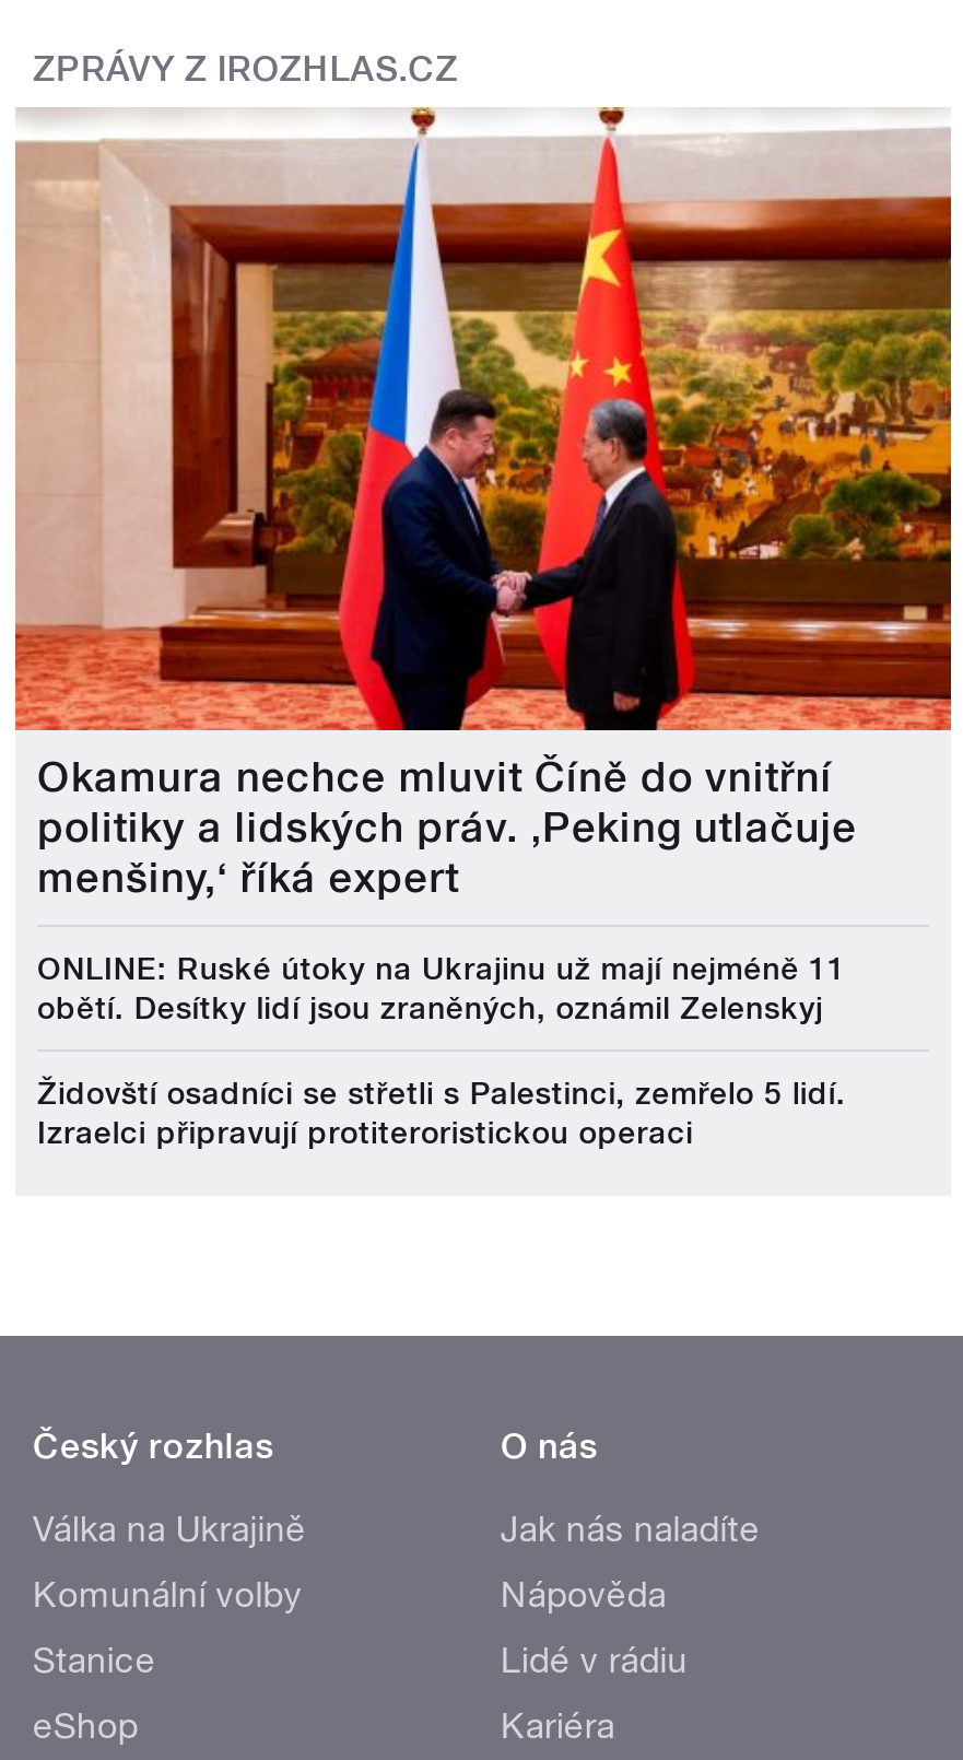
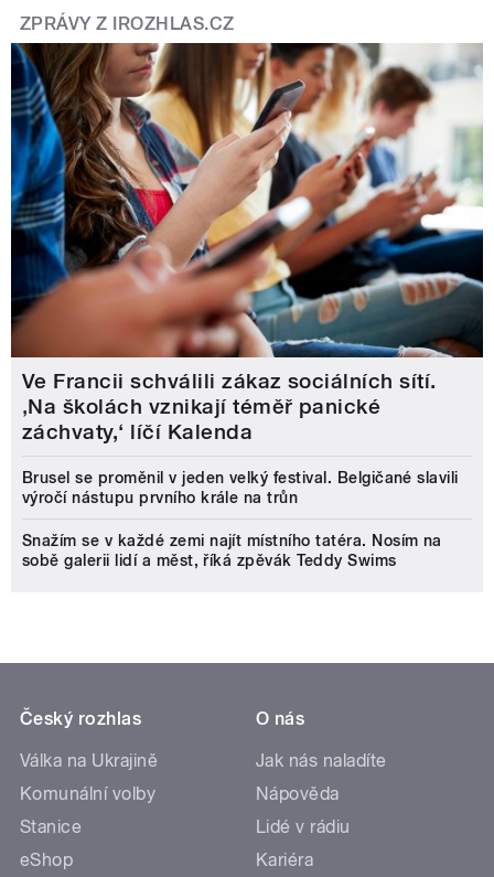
- [image]
- Okamura nechce mluvit Číně do vnitřní
- politiky a lidských práv. ‚Peking utlačuje
- menšiny,‘ říká expert
+ [image]
+ Ve Francii schválili zákaz sociálních sítí.
+ ‚Na školách vznikají téměř panické
+ záchvaty,‘ líčí Kalenda

- ONLINE: Ruské útoky na Ukrajinu už mají nejméně 11
- obětí. Desítky lidí jsou zraněných, oznámil Zelenskyj
+ Brusel se proměnil v jeden velký festival. Belgičané slavili
+ výročí nástupu prvního krále na trůn

- Židovští osadníci se střetli s Palestinci, zemřelo 5 lidí.
- Izraelci připravují protiteroristickou operaci
+ Snažím se v každé zemi najít místního tatéra. Nosím na
+ sobě galerii lidí a měst, říká zpěvák Teddy Swims
